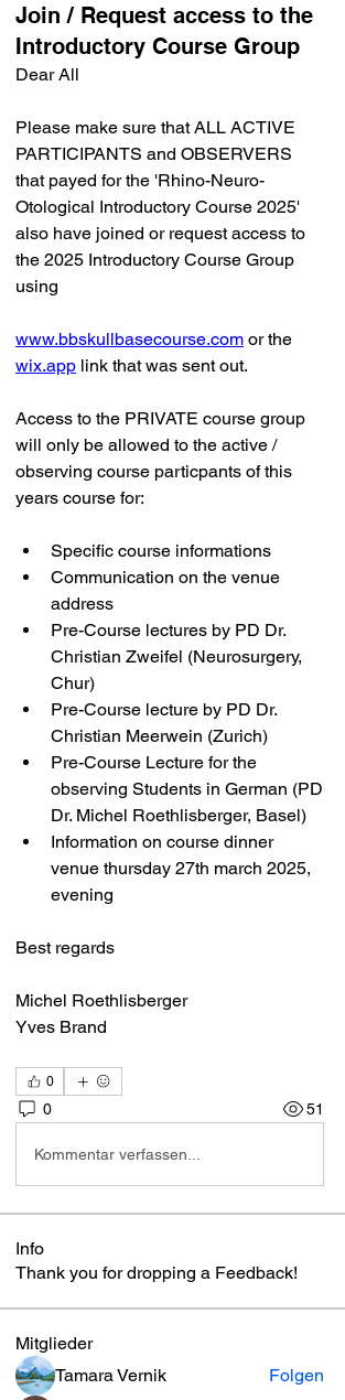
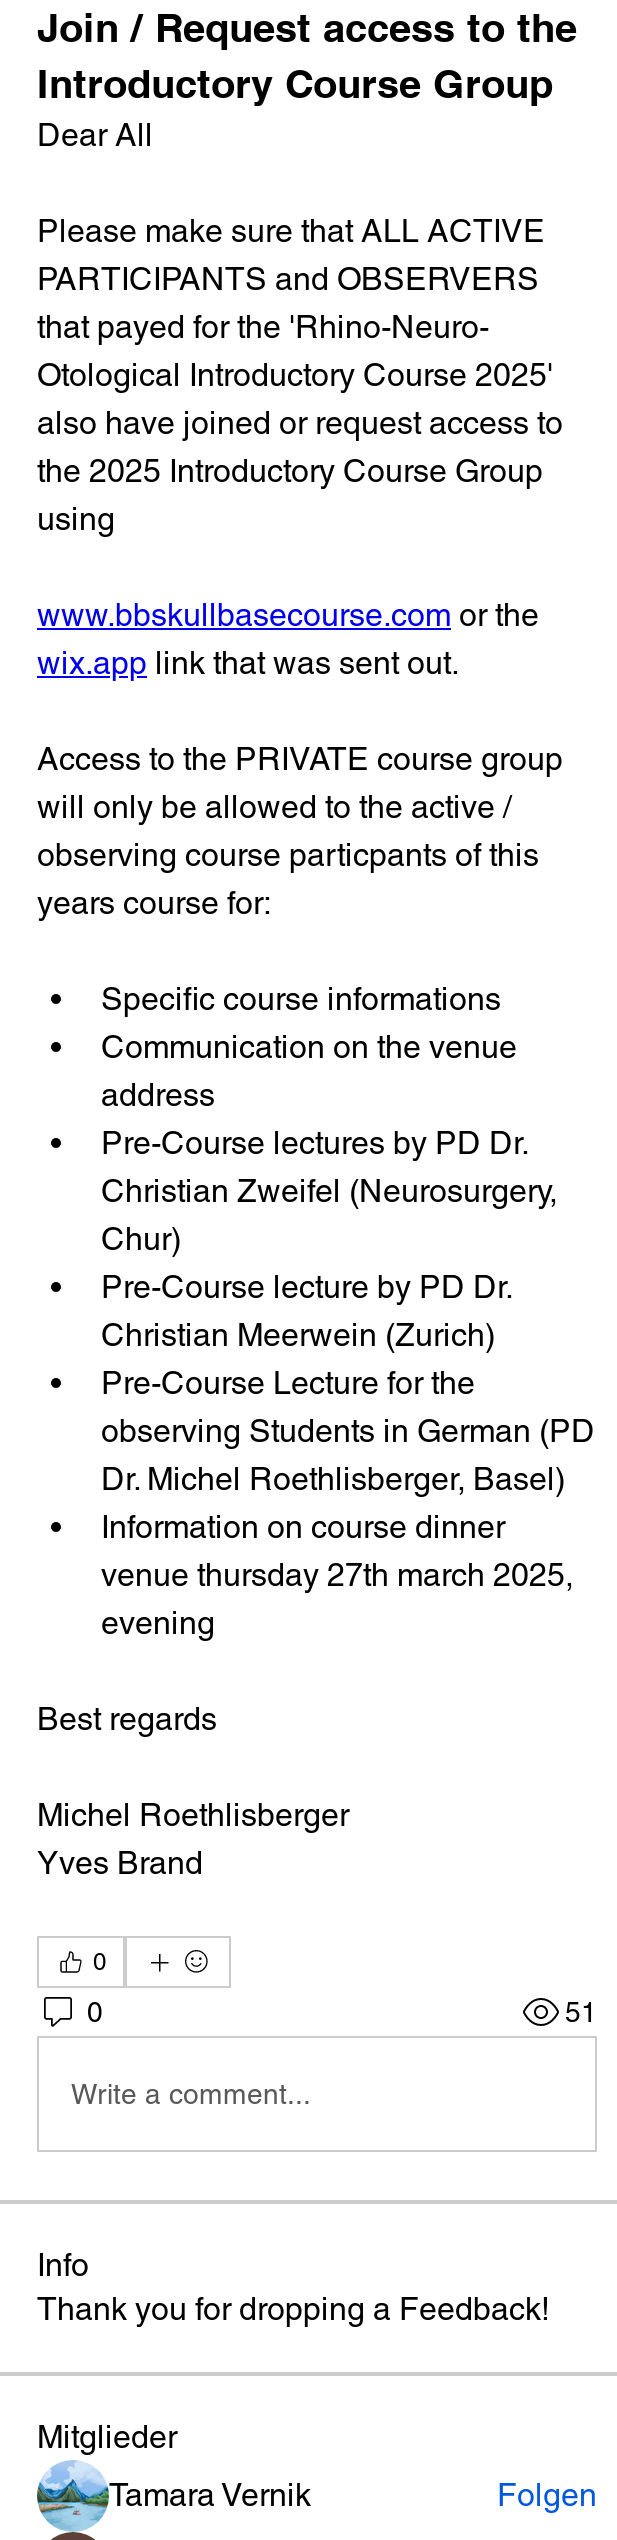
- Kommentar verfassen...
+ Write a comment...
